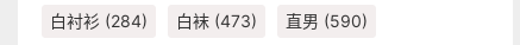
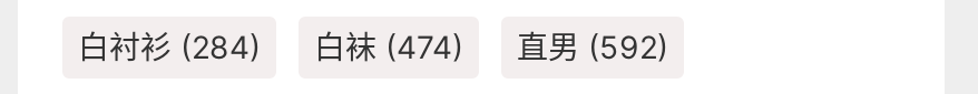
- 白袜(473)
+ 白袜(474)

- 直男(590)
+ 直男(592)
